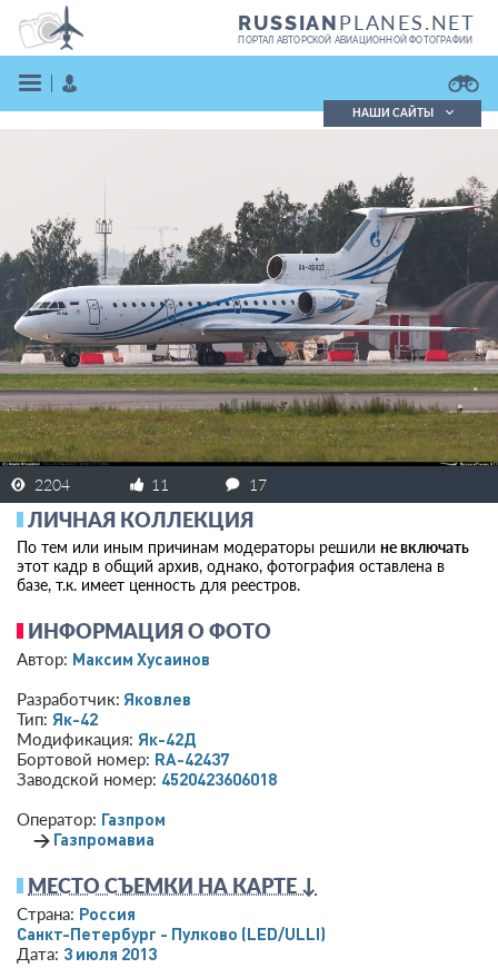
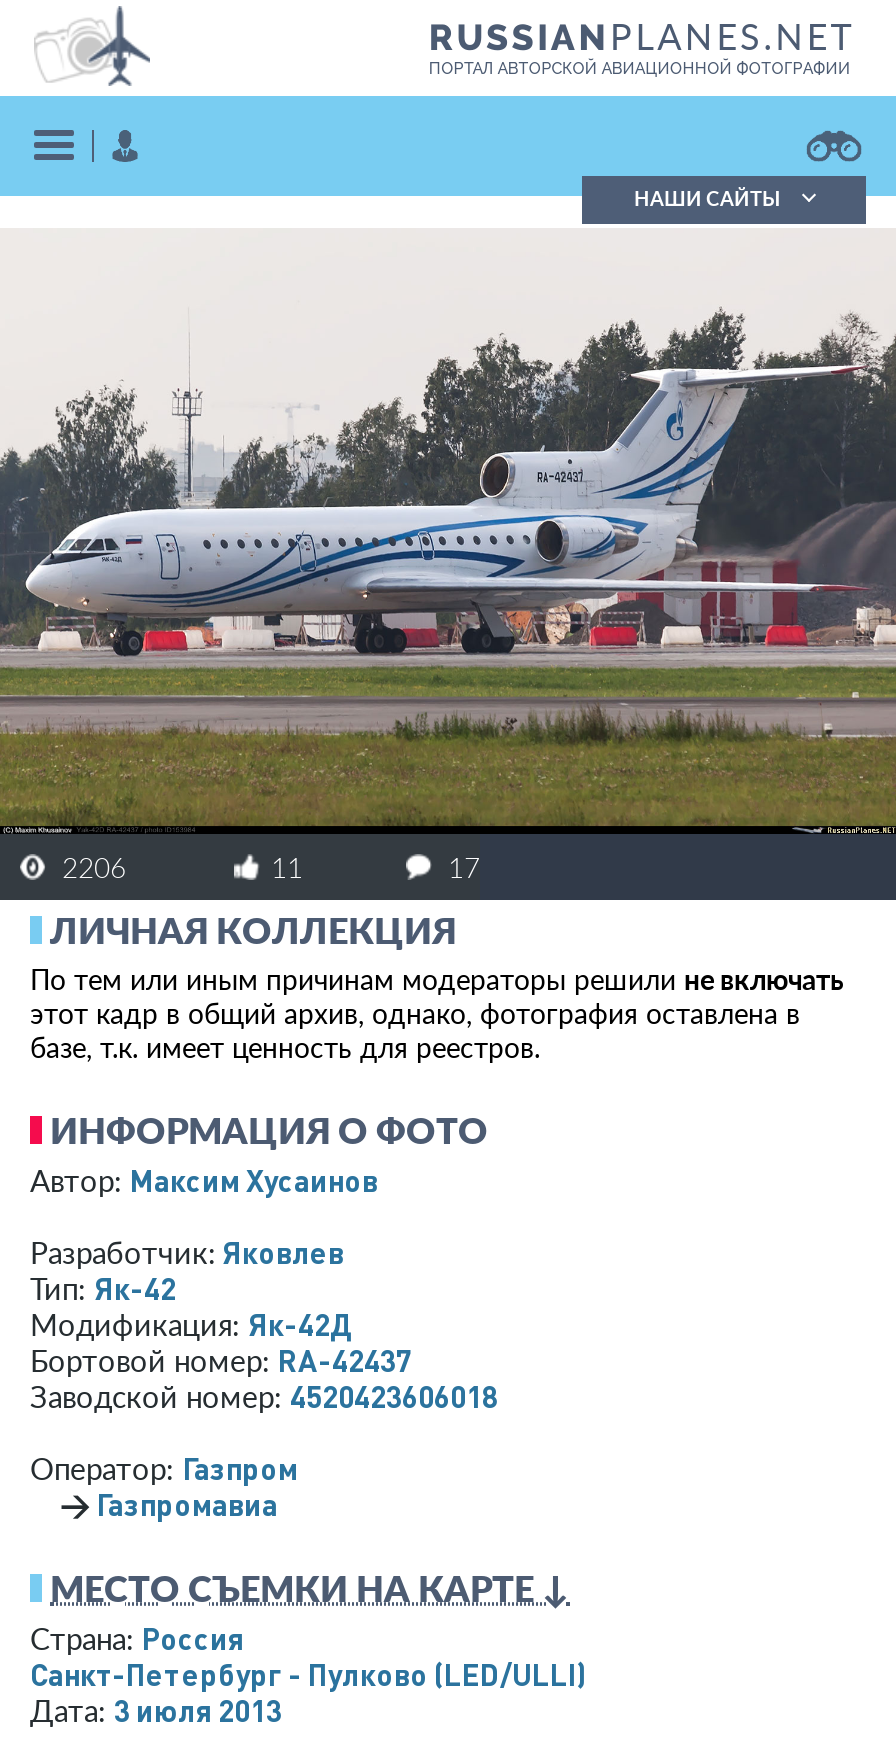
- 2204
+ 2206
